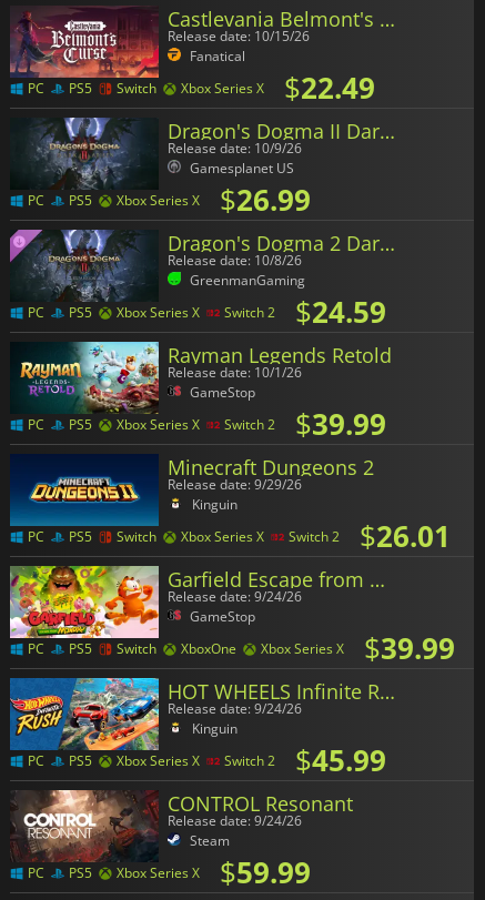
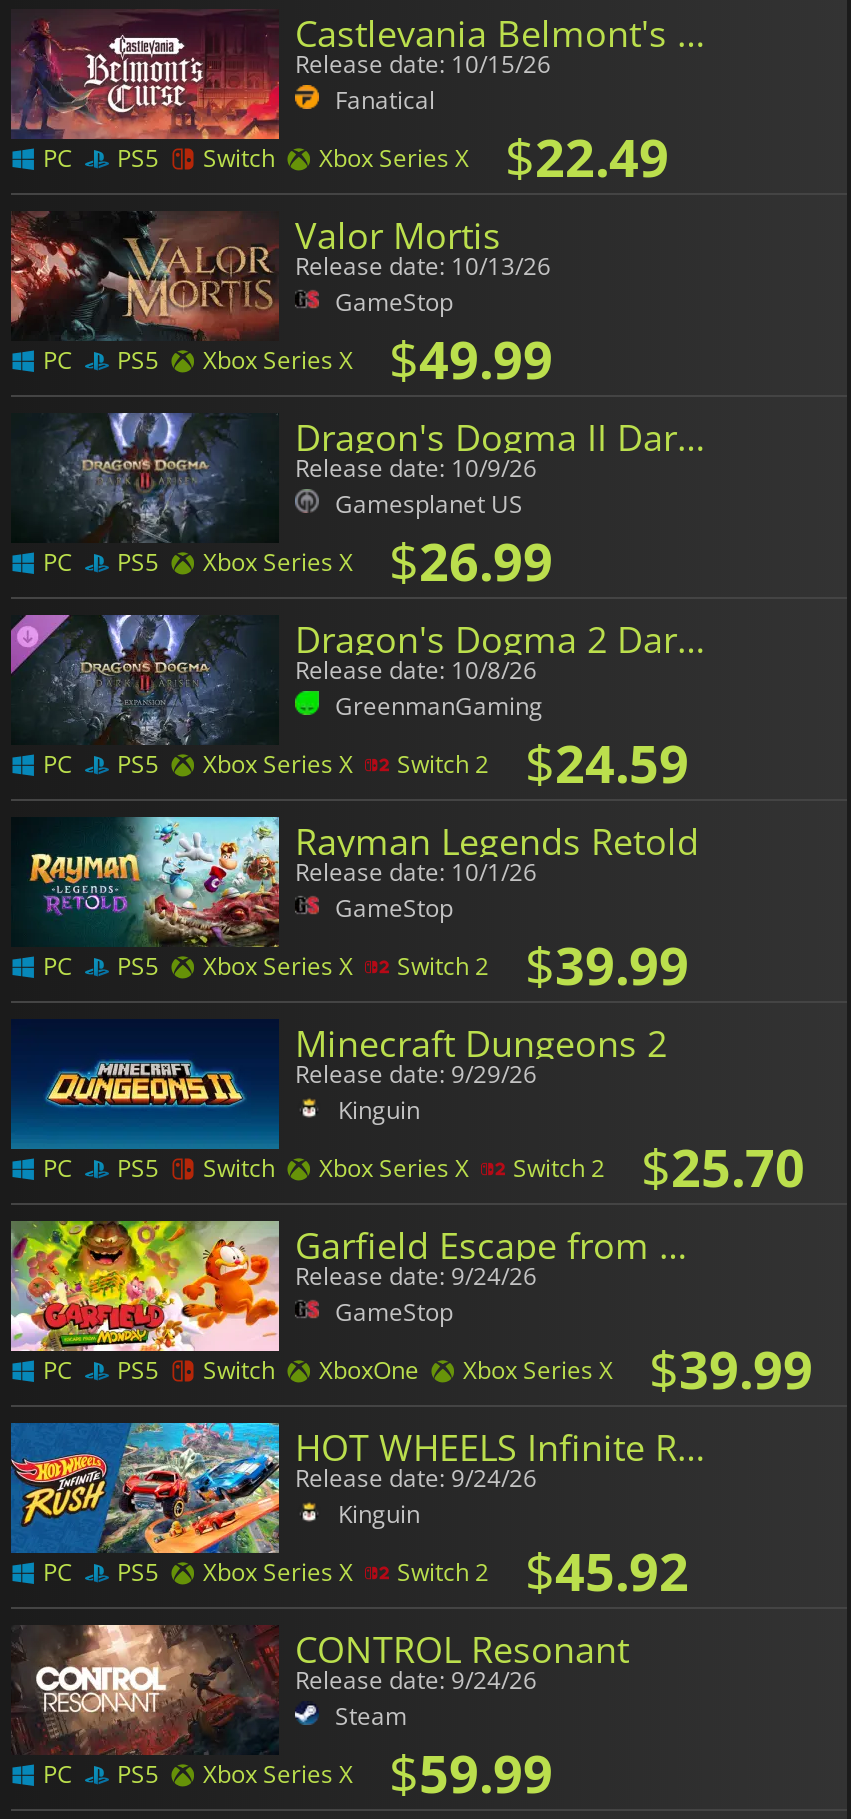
+ [image]
+ Valor Mortis
+ Release date: 10/13/26
+ GameStop
+ PC
+ PS5
+ Xbox Series X
+ $49.99

- PC PS5 Switch Xbox Series X Switch 2 $26.01
+ PC PS5 Switch Xbox Series X Switch 2 $25.70

- PC PS5 Xbox Series X Switch 2 $45.99
+ PC PS5 Xbox Series X Switch 2 $45.92
